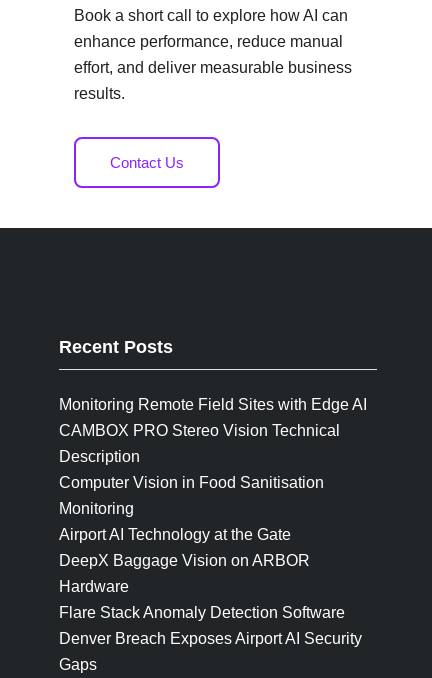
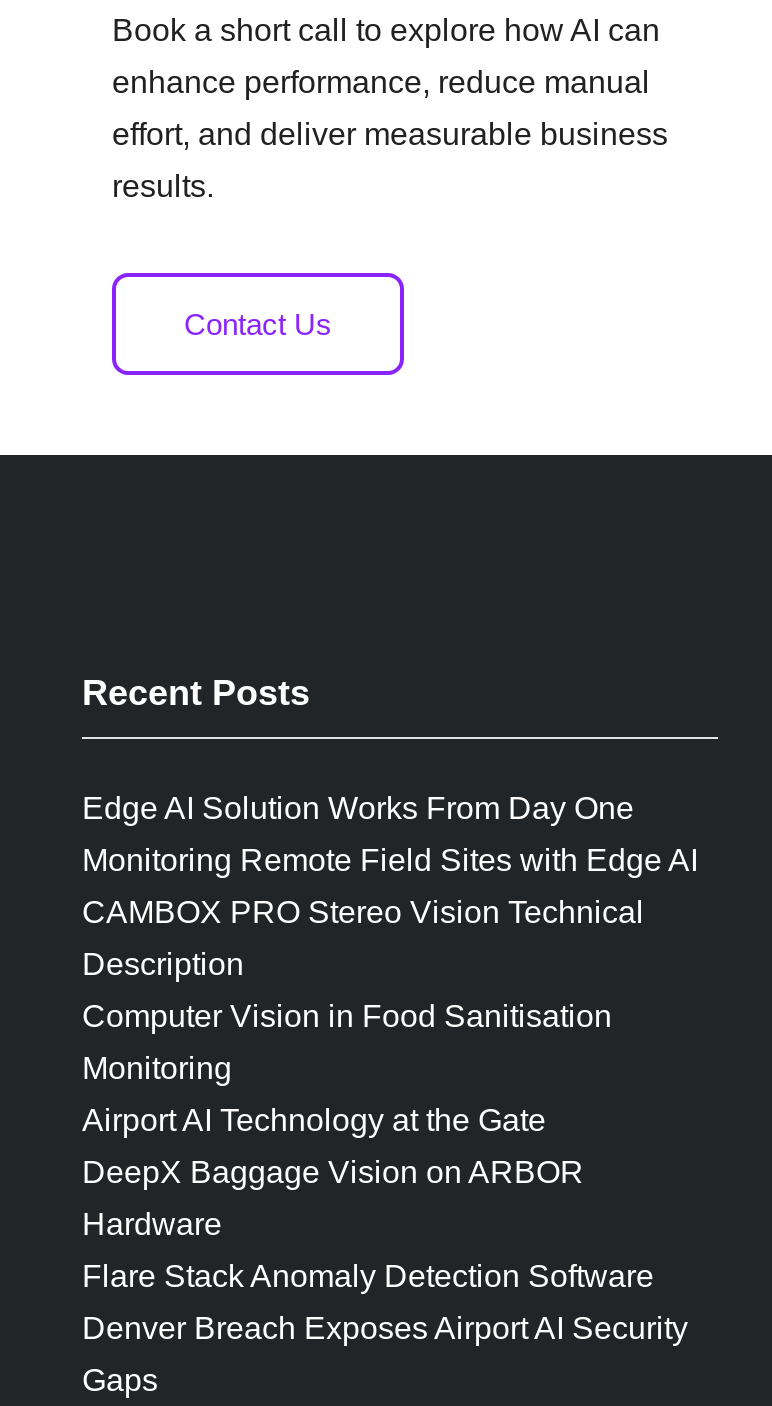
+ Edge AI Solution Works From Day One
